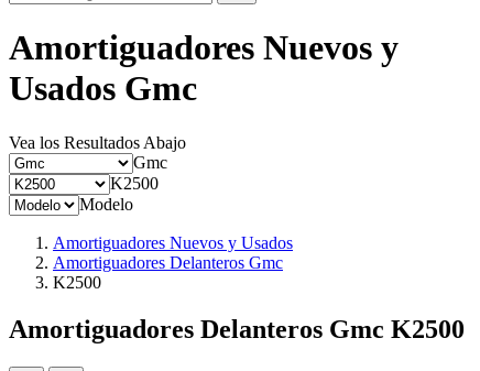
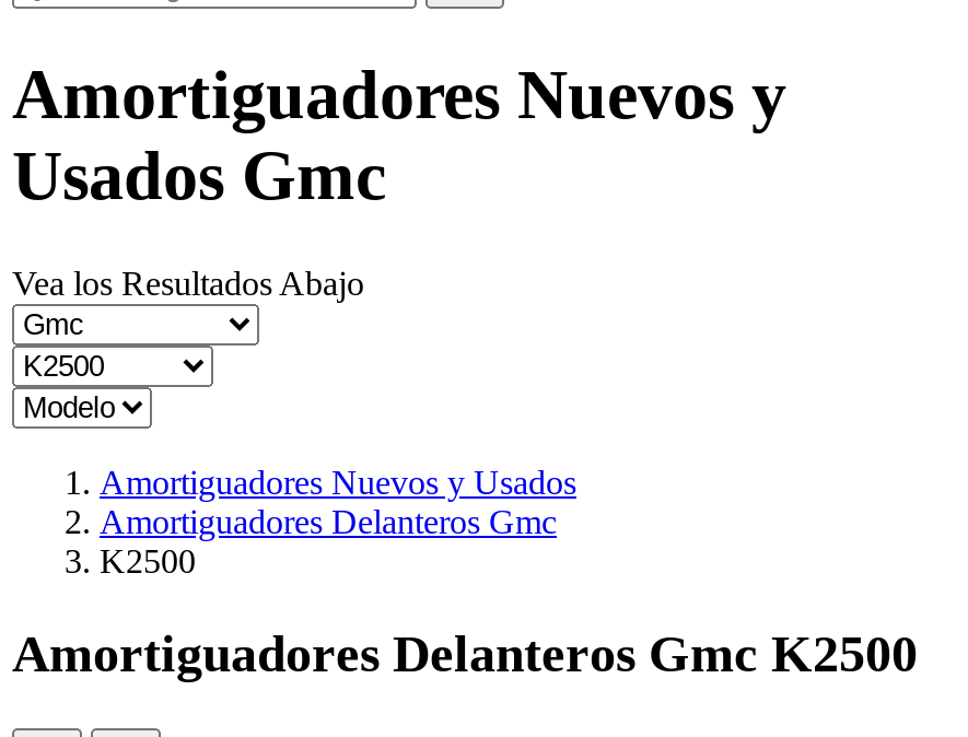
- Gmc
- K2500
- Modelo
